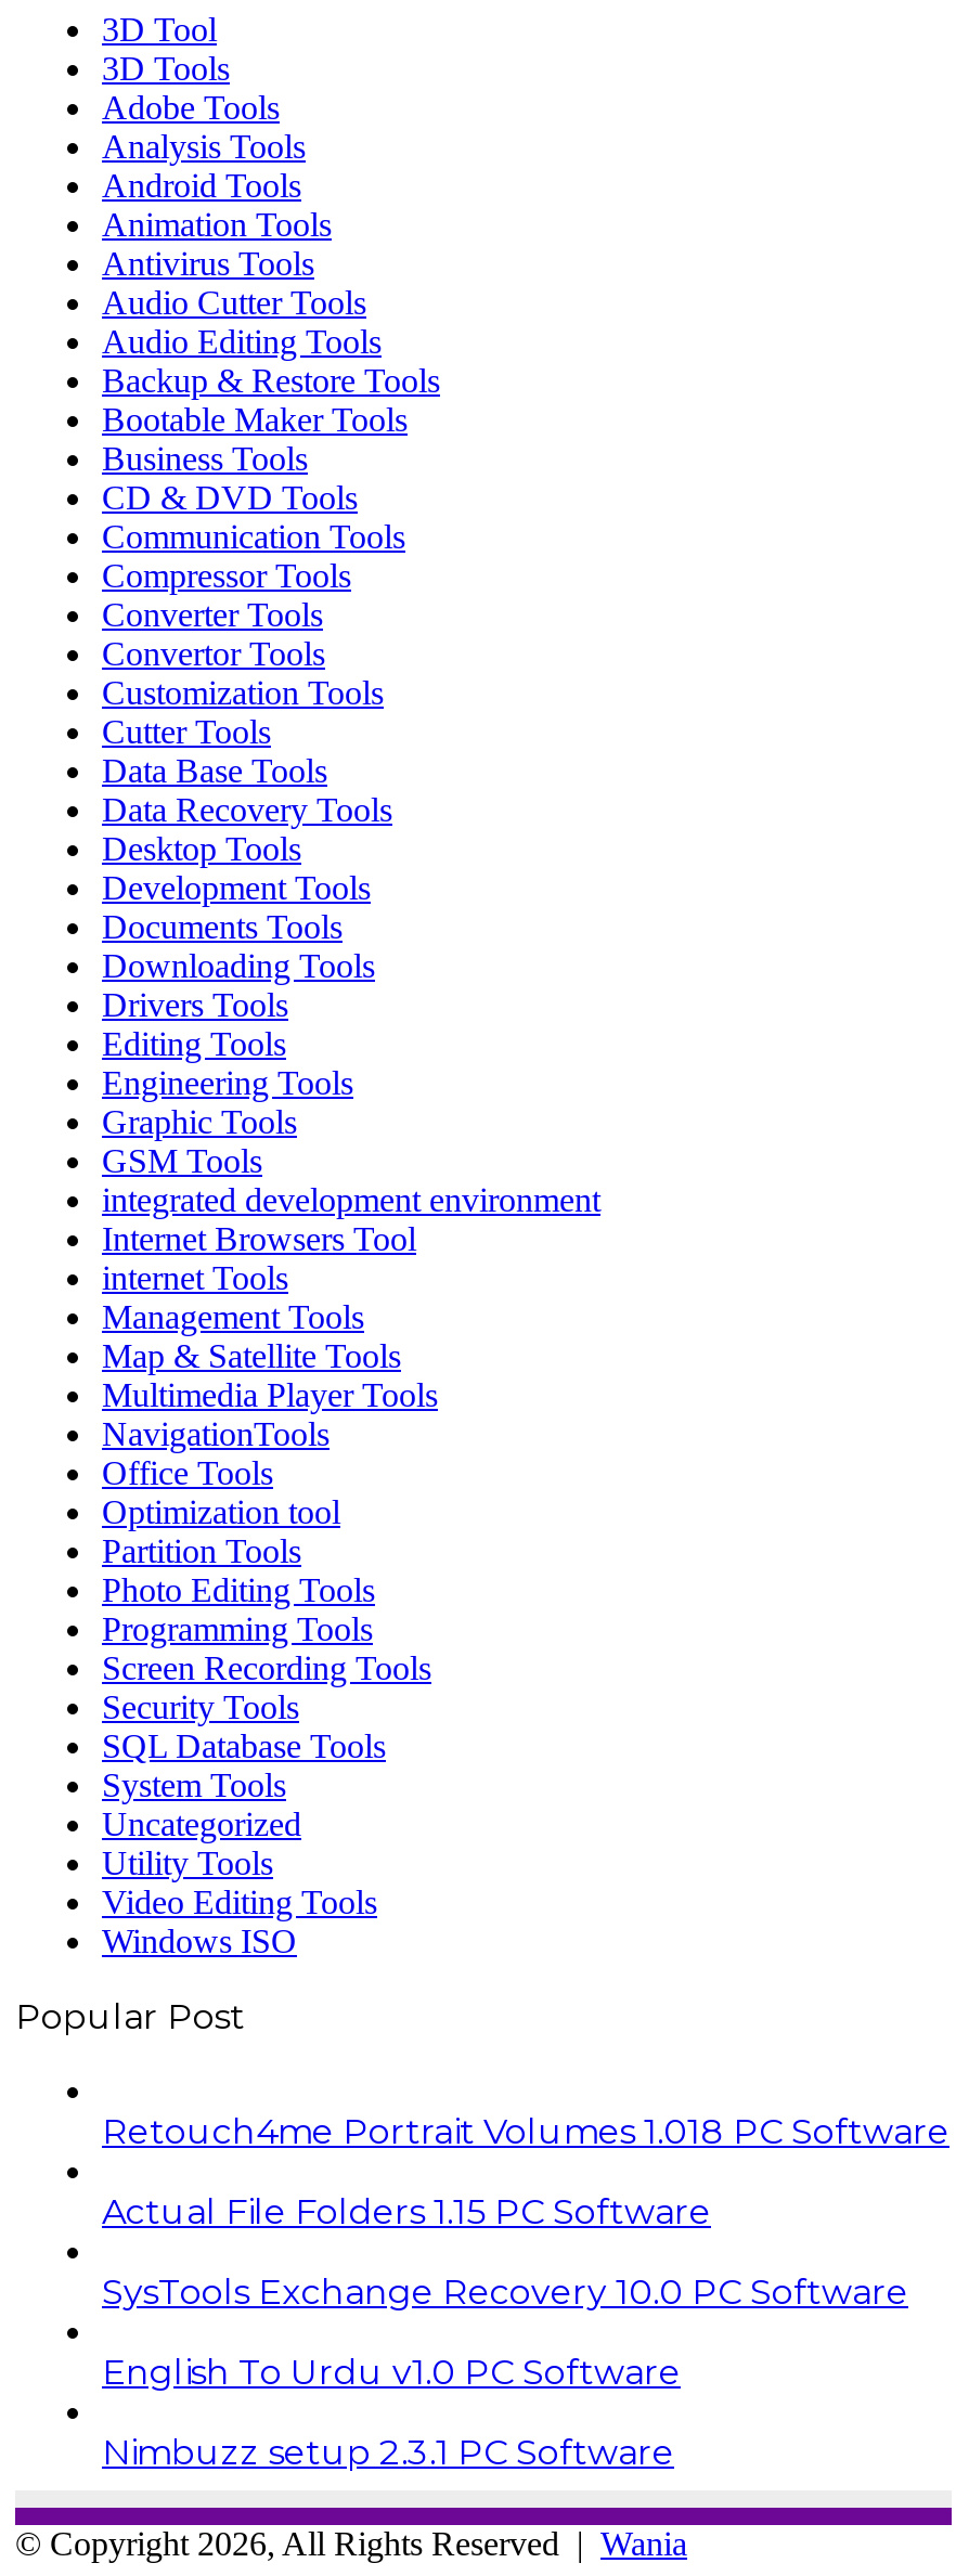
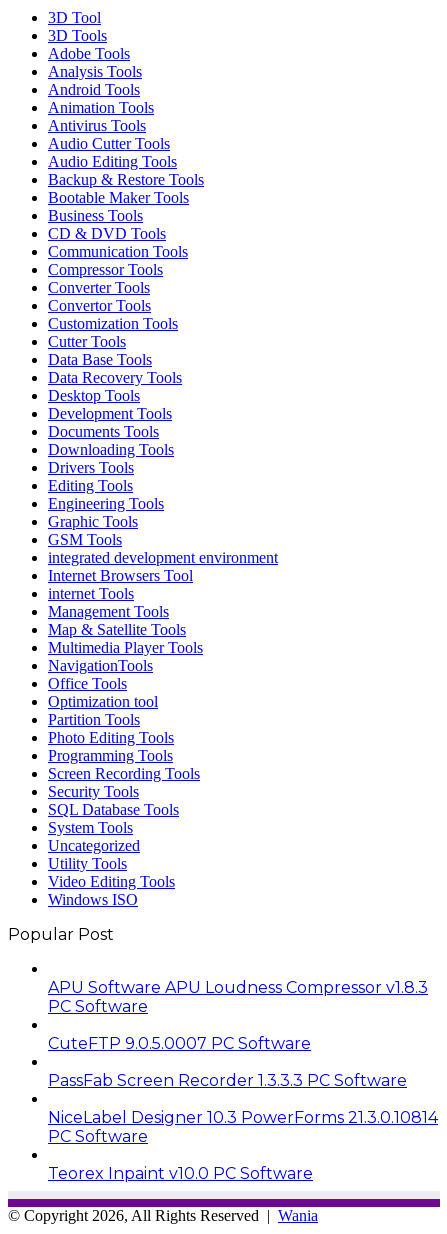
- Retouch4me Portrait Volumes 1.018 PC Software
+ APU Software APU Loudness Compressor v1.8.3
+ PC Software

- Actual File Folders 1.15 PC Software
+ CuteFTP 9.0.5.0007 PC Software

- SysTools Exchange Recovery 10.0 PC Software
+ PassFab Screen Recorder 1.3.3.3 PC Software

- English To Urdu v1.0 PC Software
+ NiceLabel Designer 10.3 PowerForms 21.3.0.10814
+ PC Software

- Nimbuzz setup 2.3.1 PC Software
+ Teorex Inpaint v10.0 PC Software
